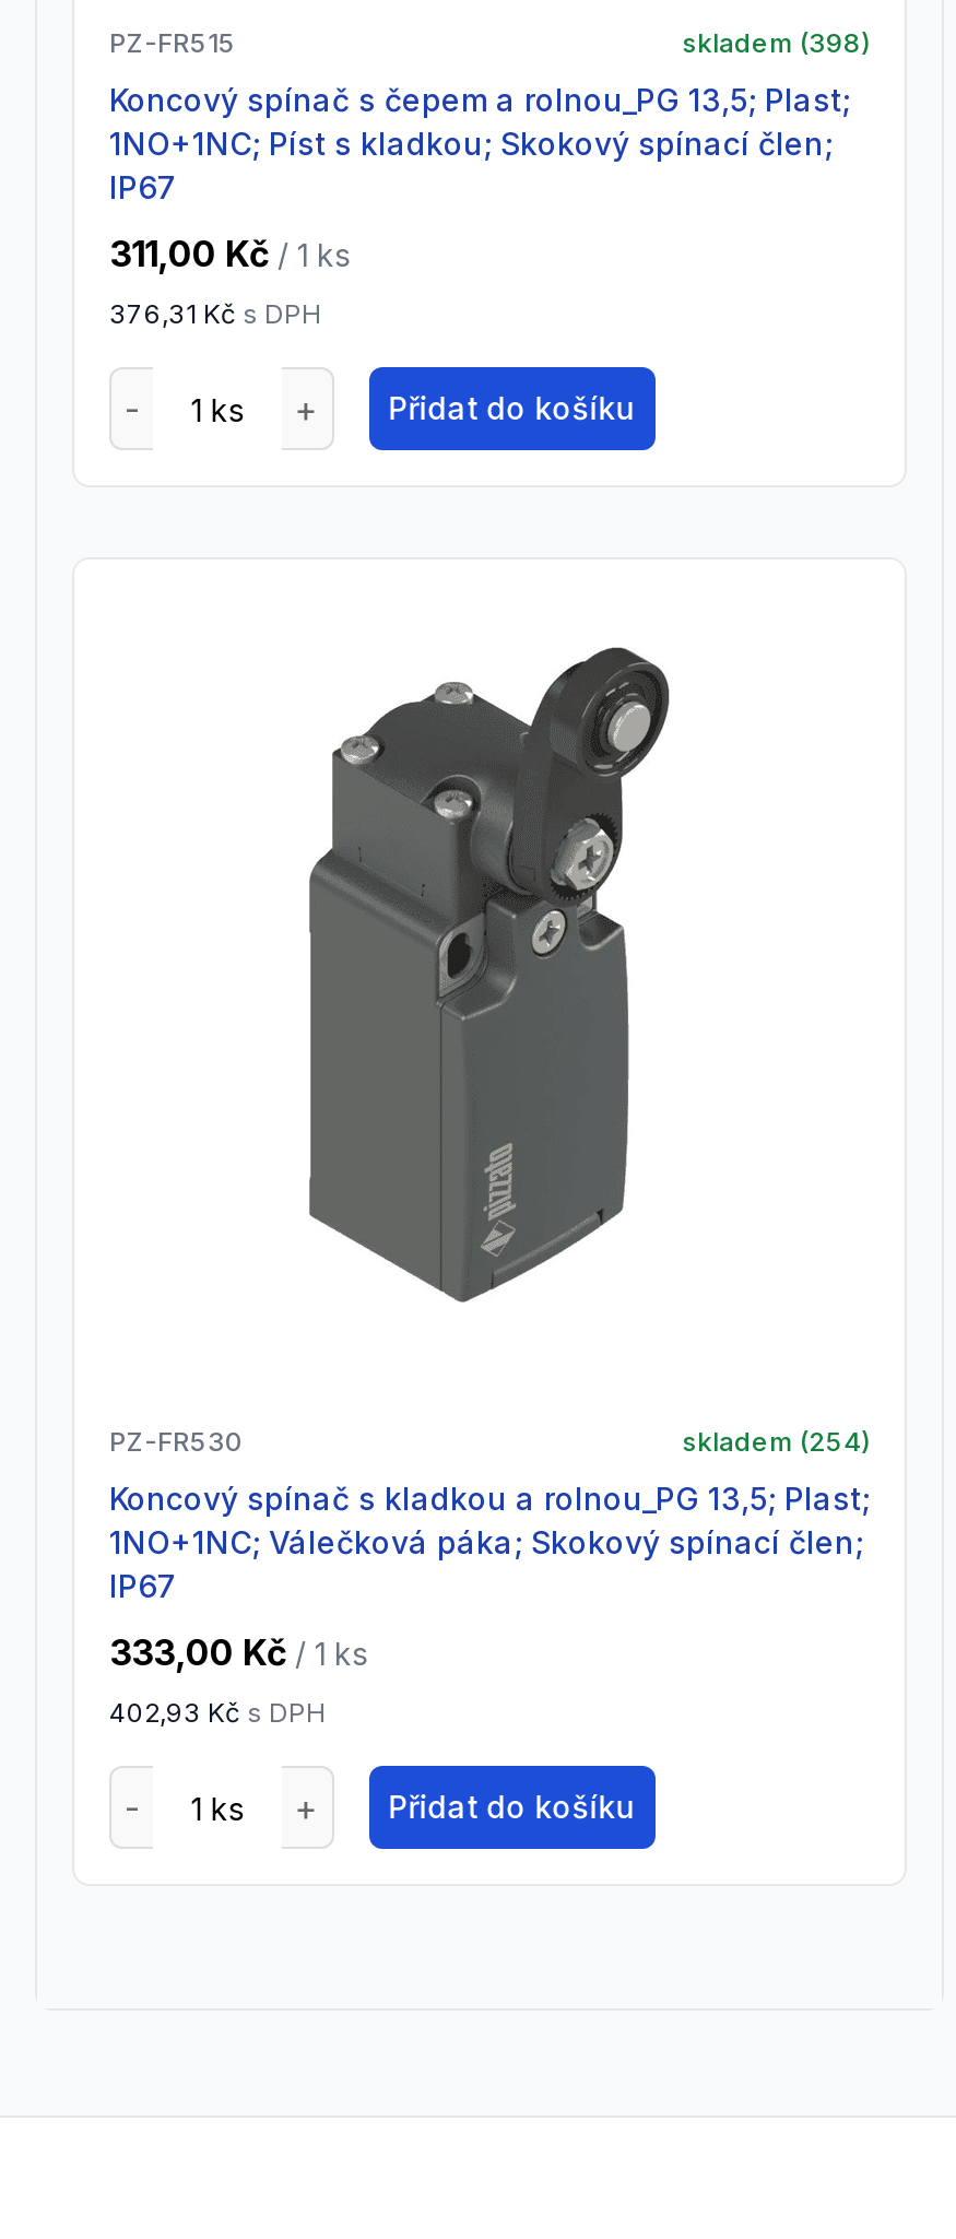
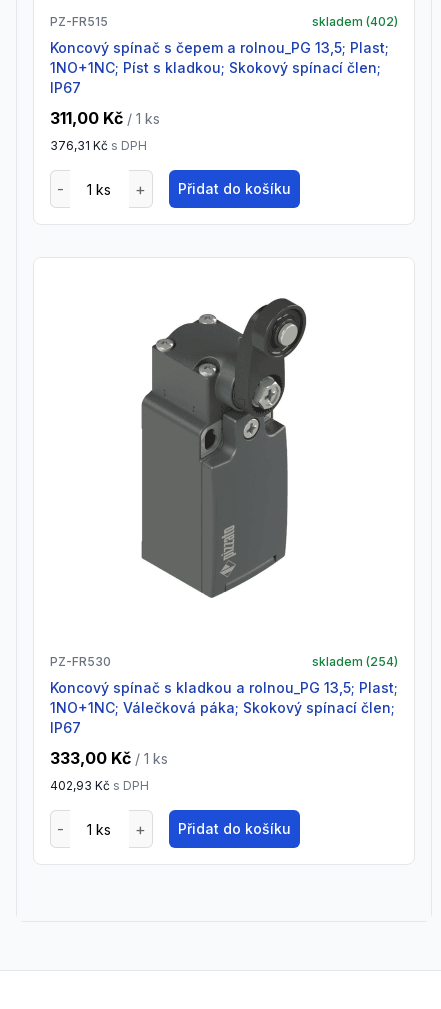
- skladem (398)
+ skladem (402)
